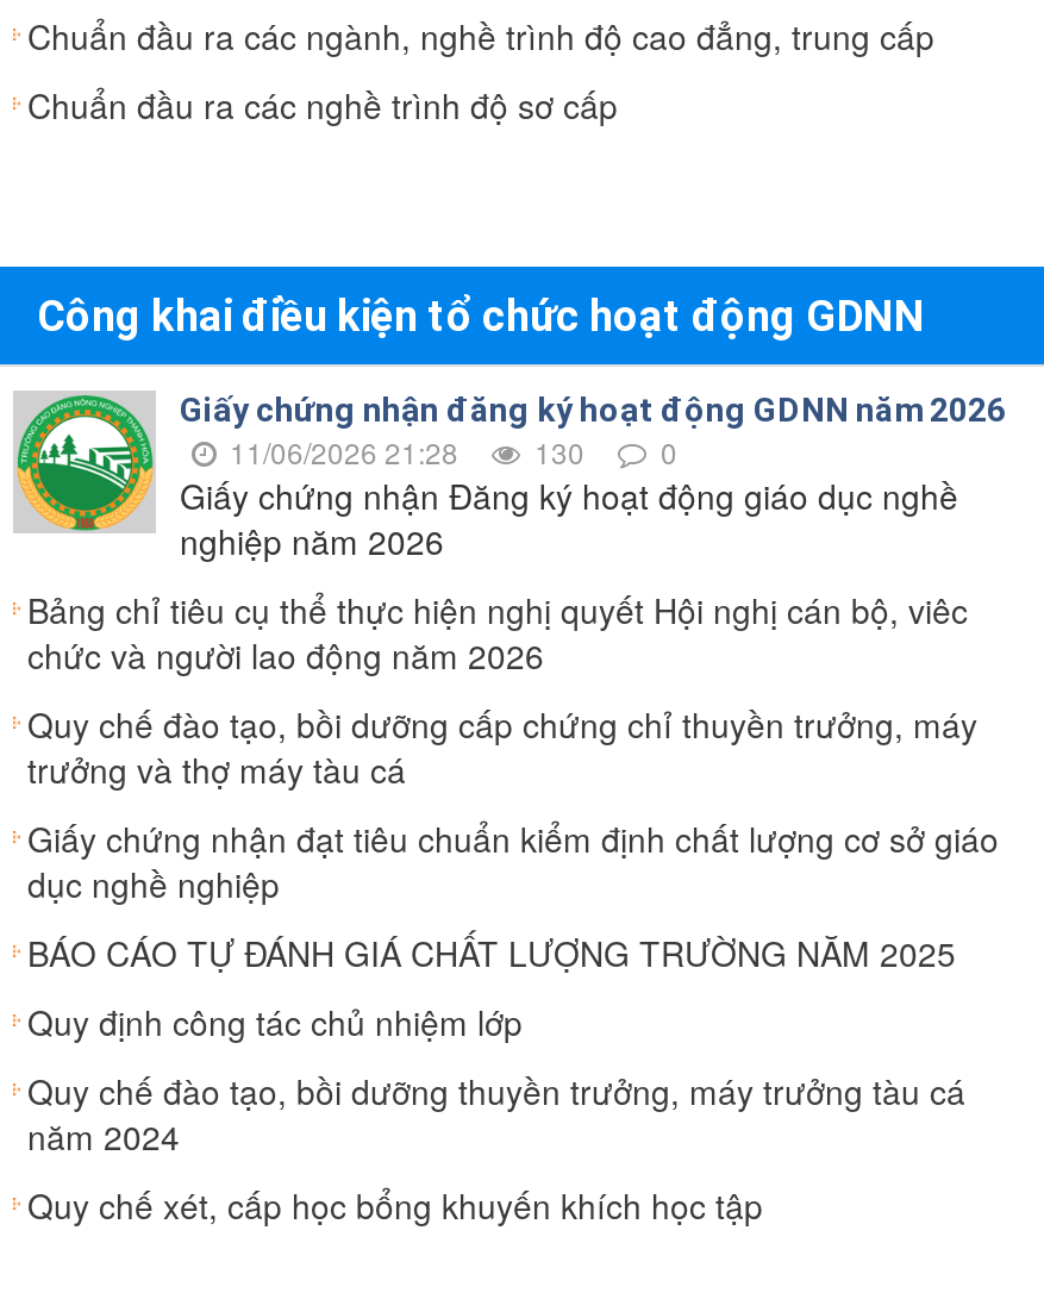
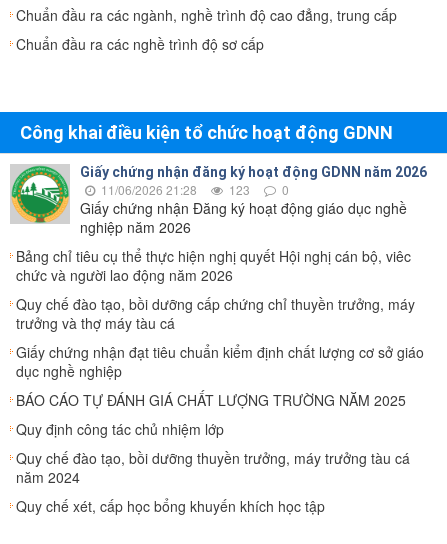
- 11/06/2026 21:28 130 0
+ 11/06/2026 21:28 123 0
